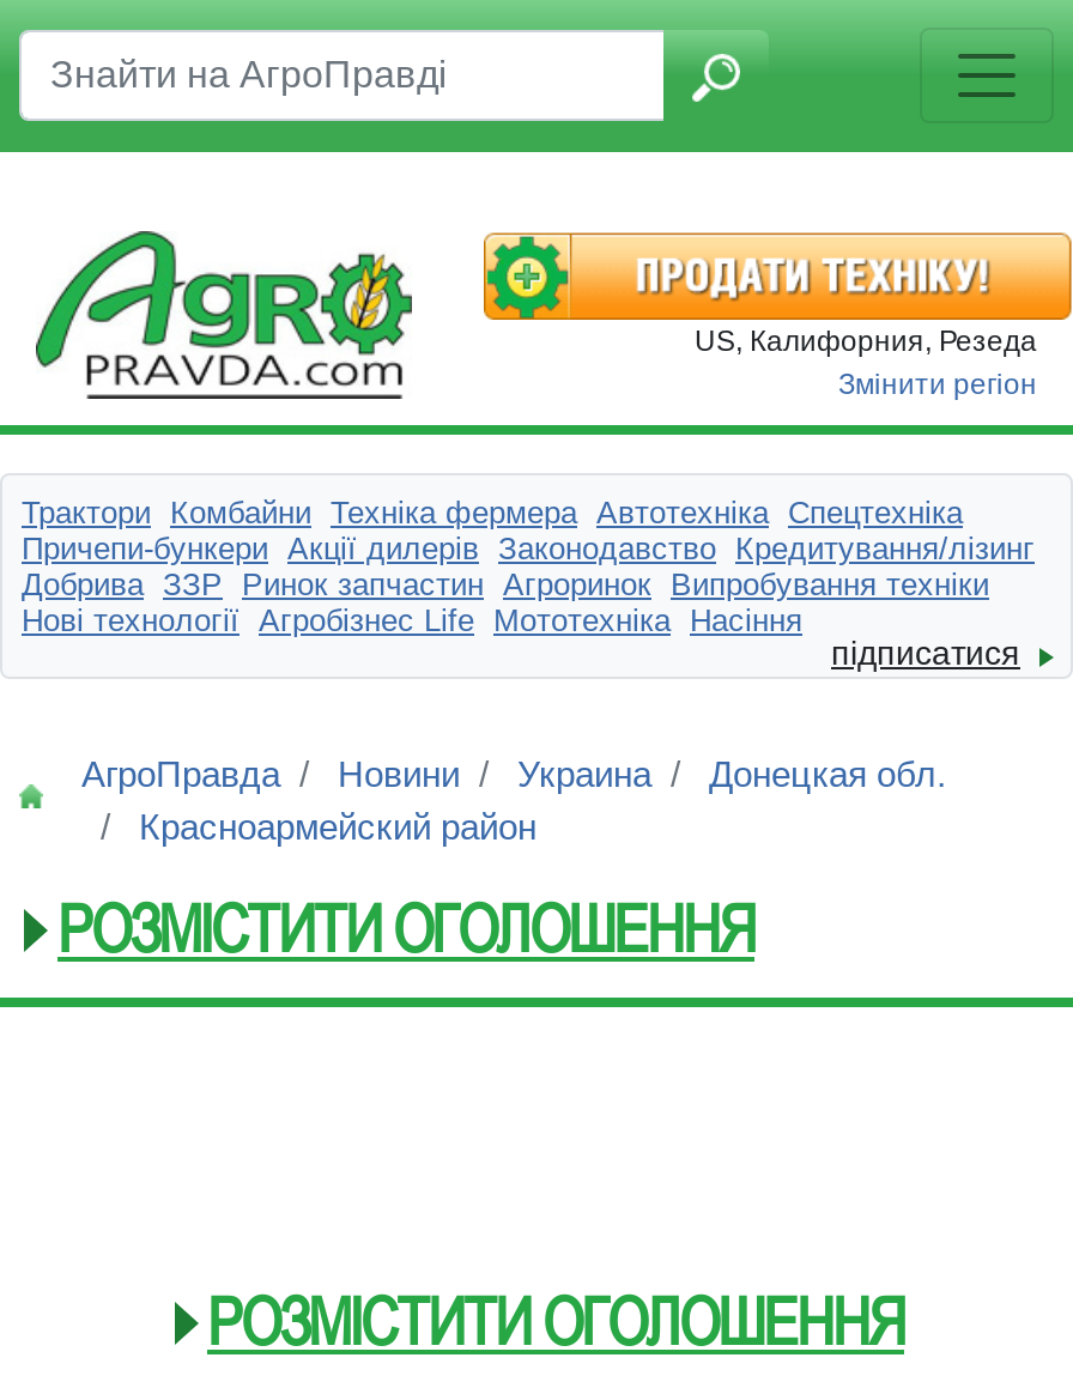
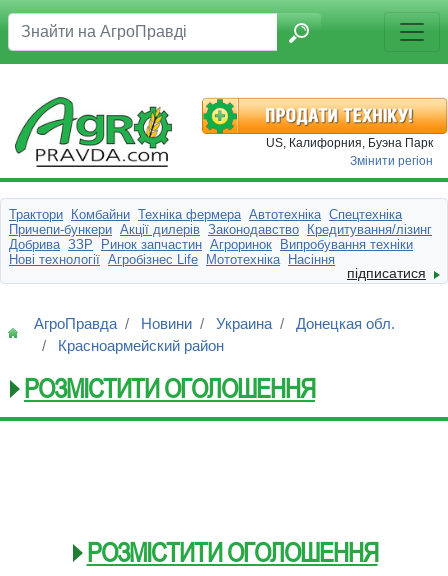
- US, Калифорния, Резеда
+ US, Калифорния, Буэна Парк
